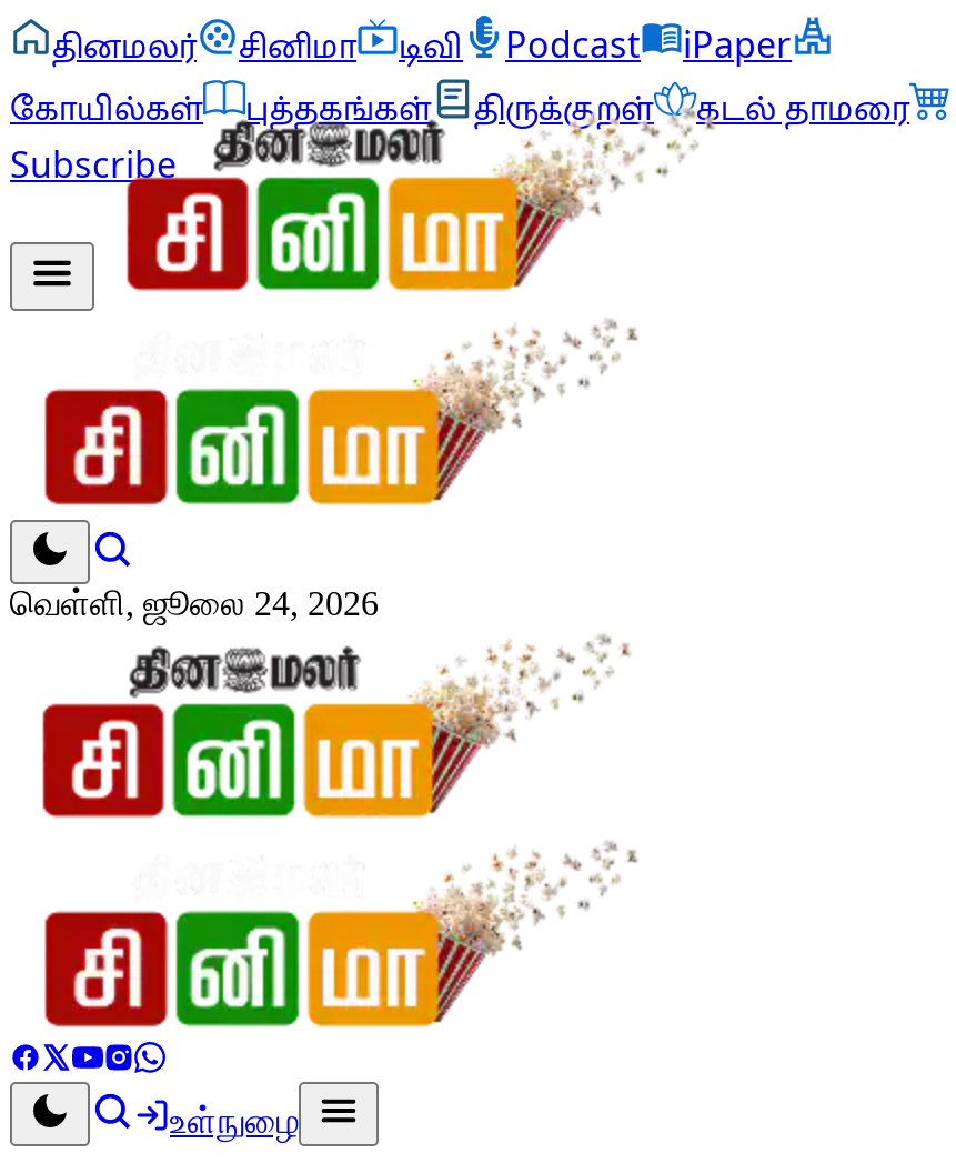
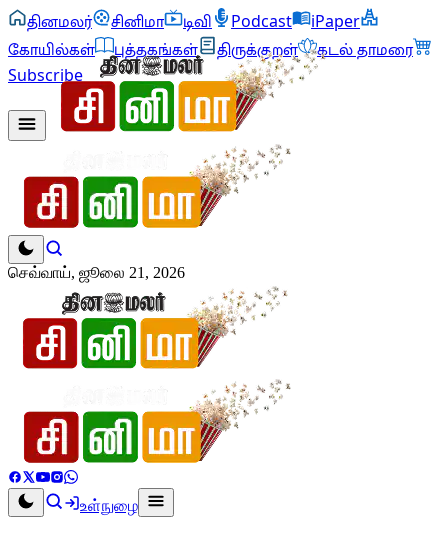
- வெள்ளி, ஜூலை 24, 2026
+ செவ்வாய், ஜூலை 21, 2026
